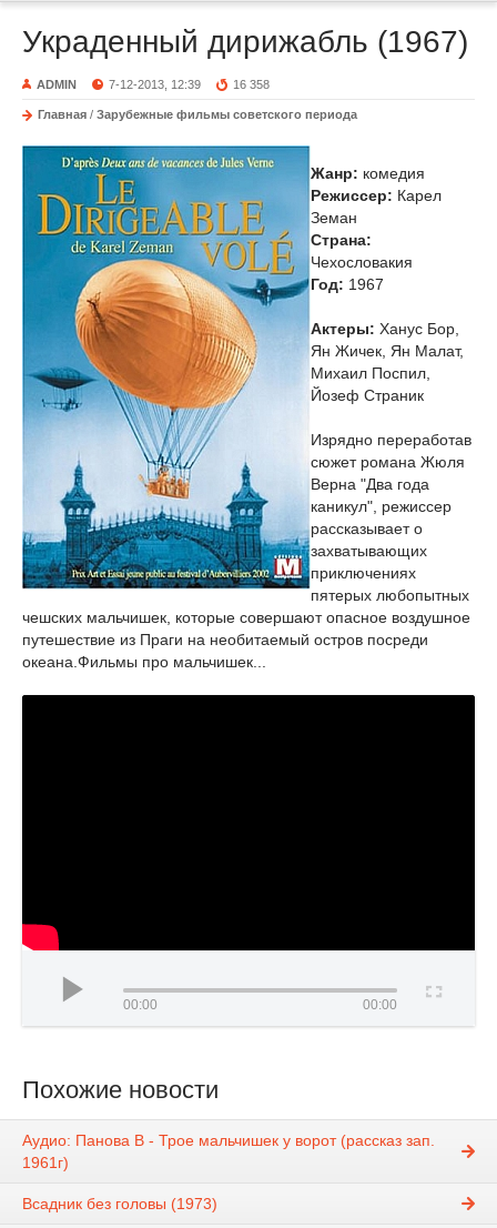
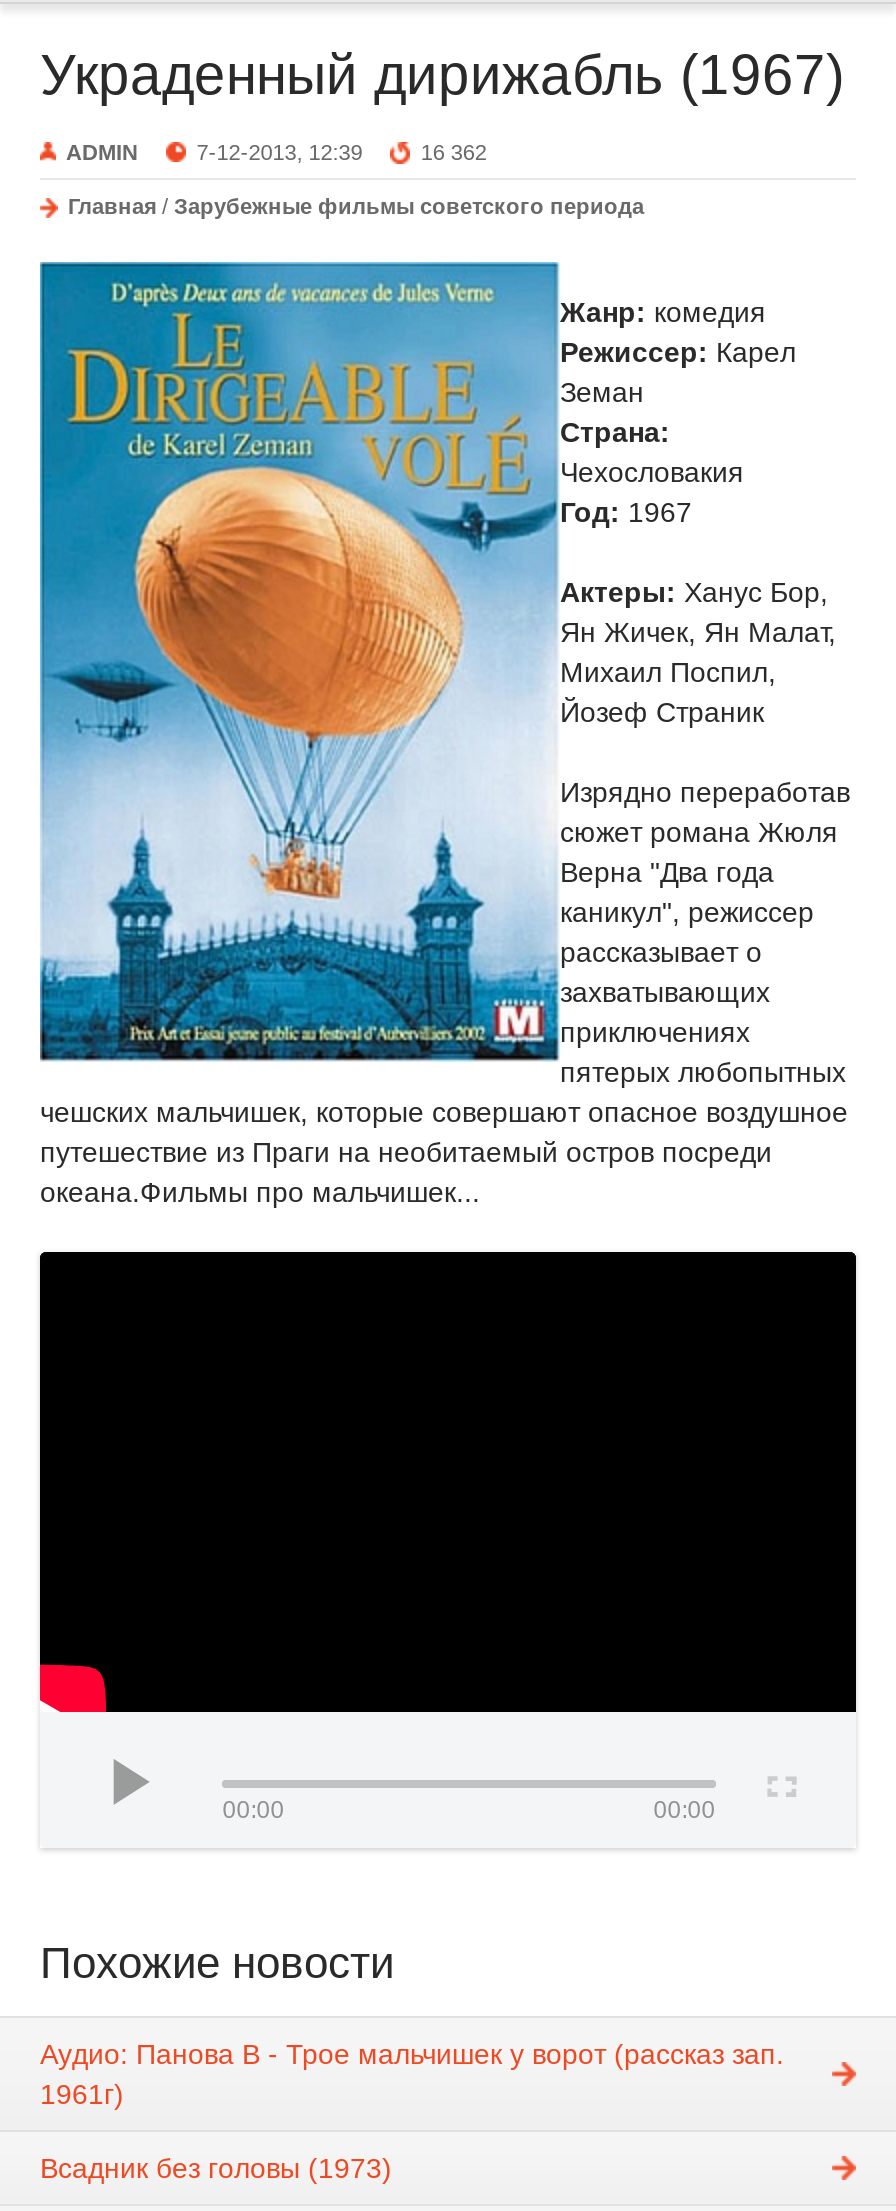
- 16 358
+ 16 362
